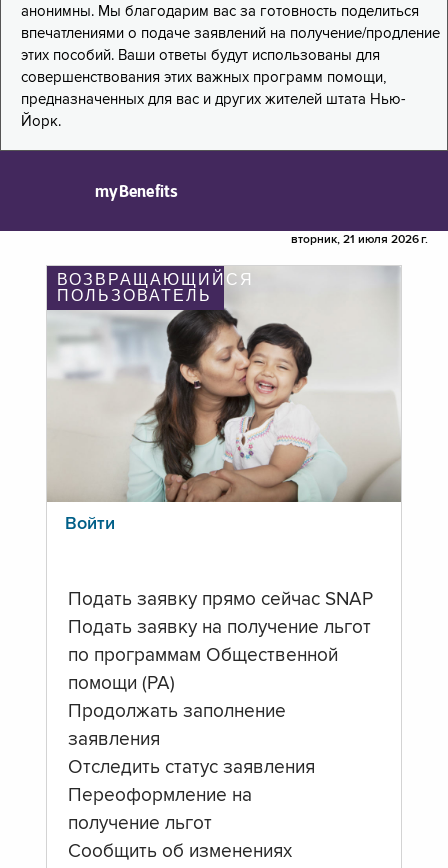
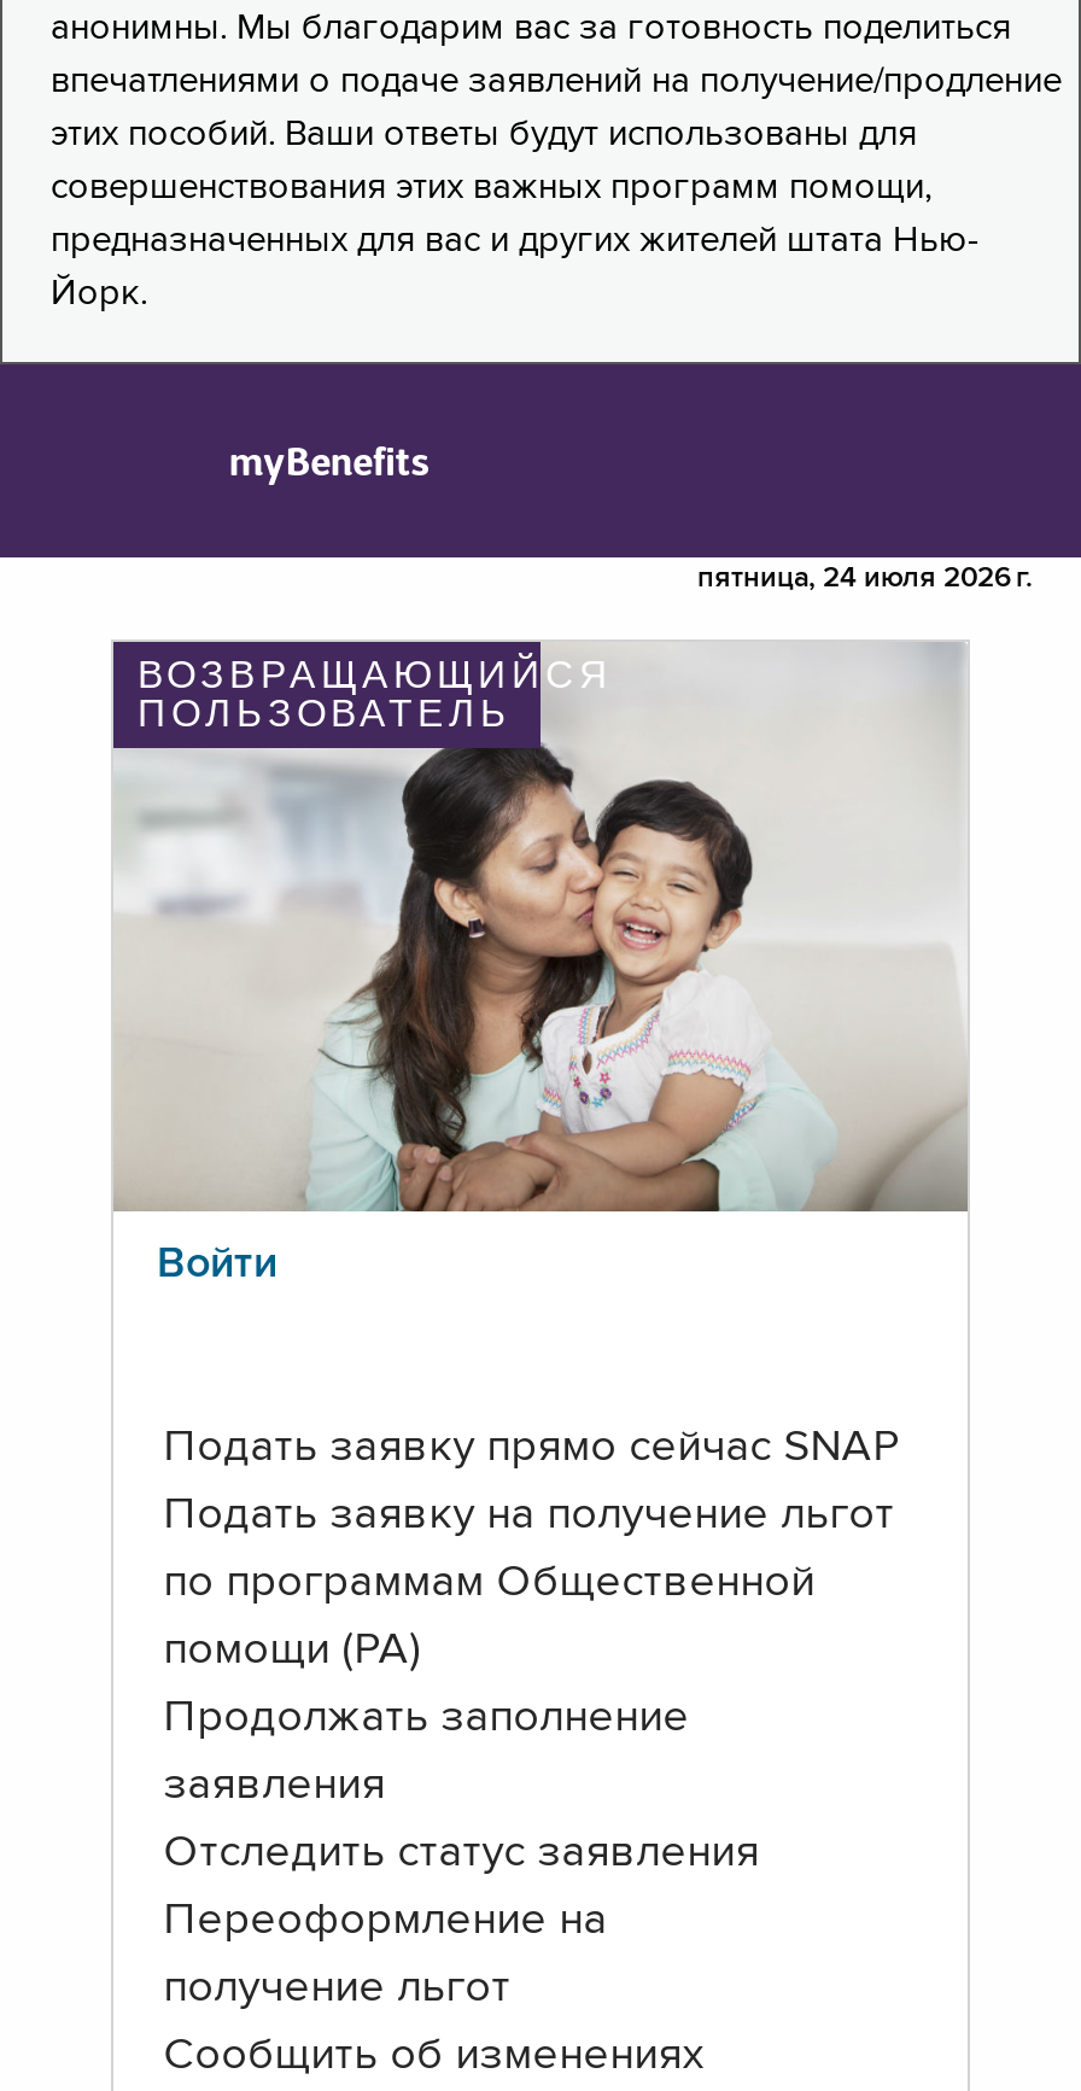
- вторник, 21 июля 2026 г.
+ пятница, 24 июля 2026 г.
